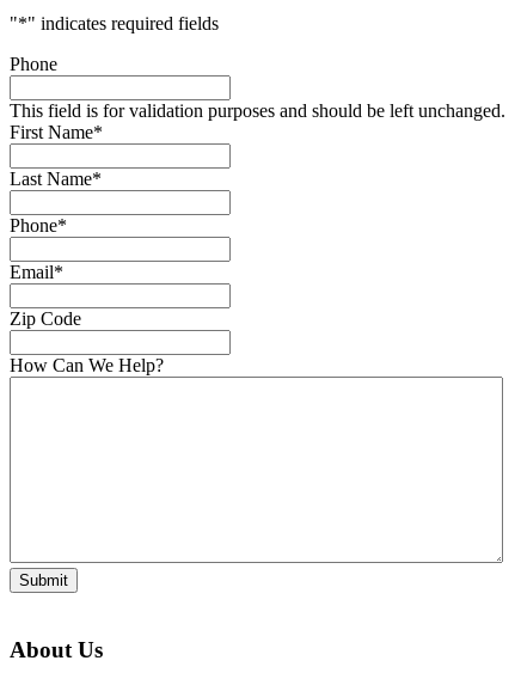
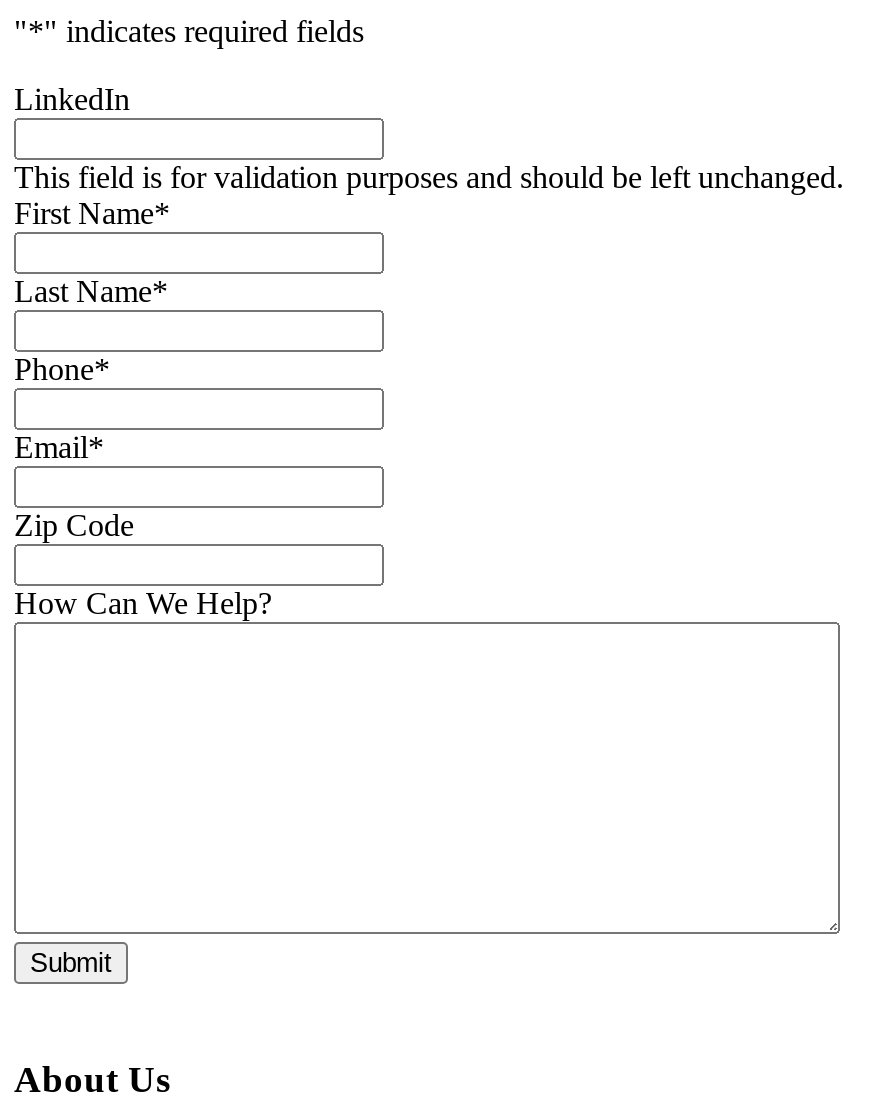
- Phone
+ LinkedIn
